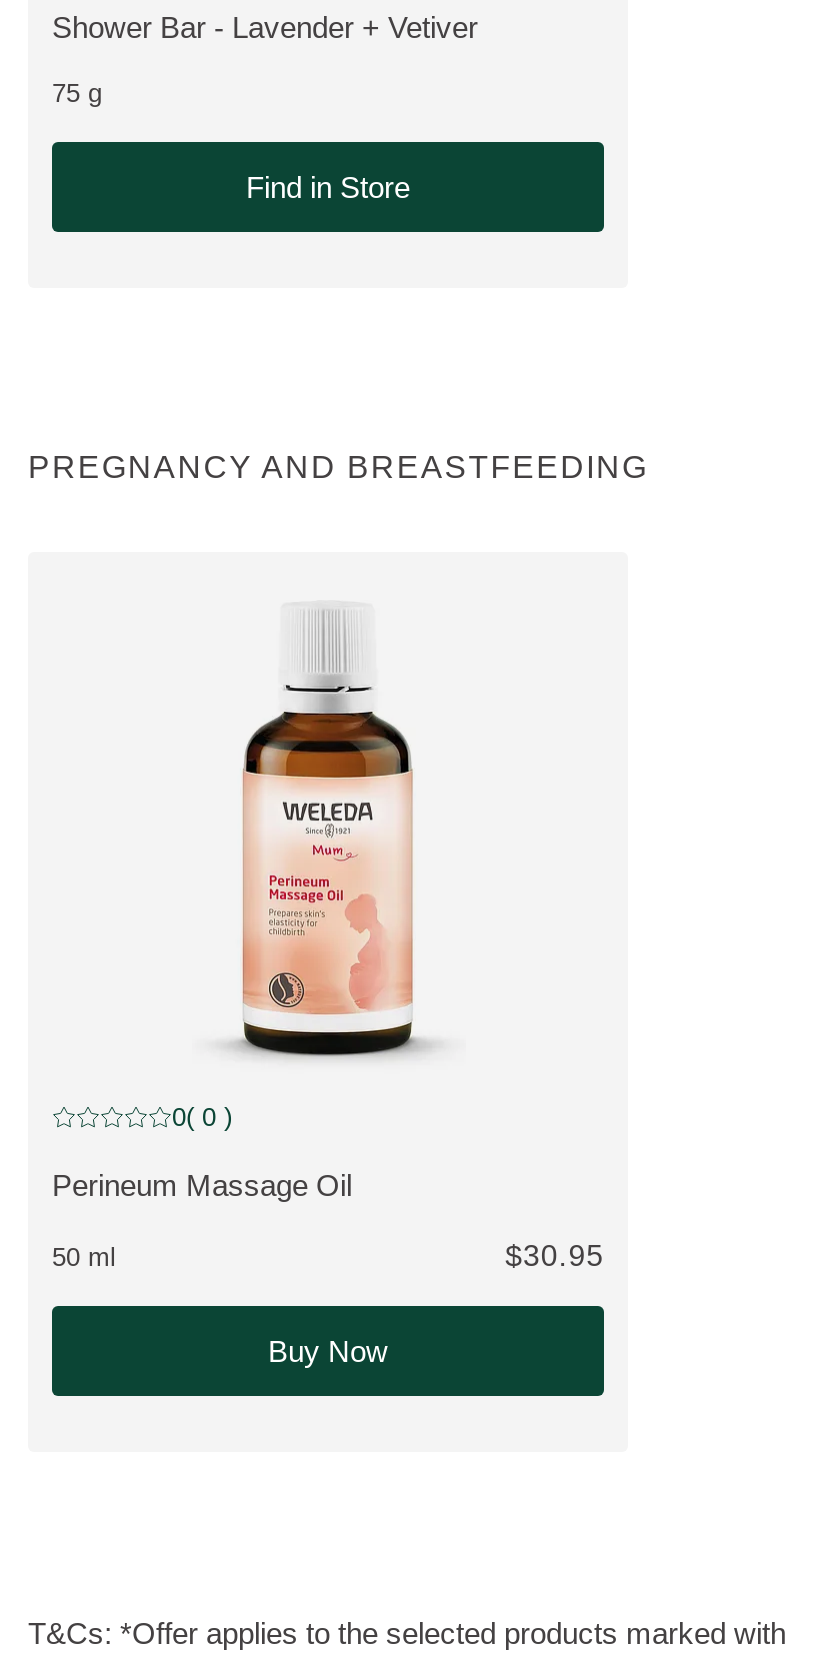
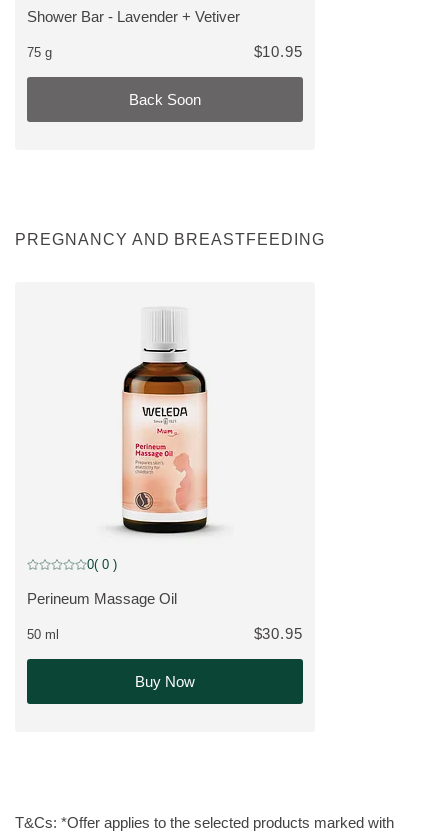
- Find in Store
+ $10.95
+ Back Soon
